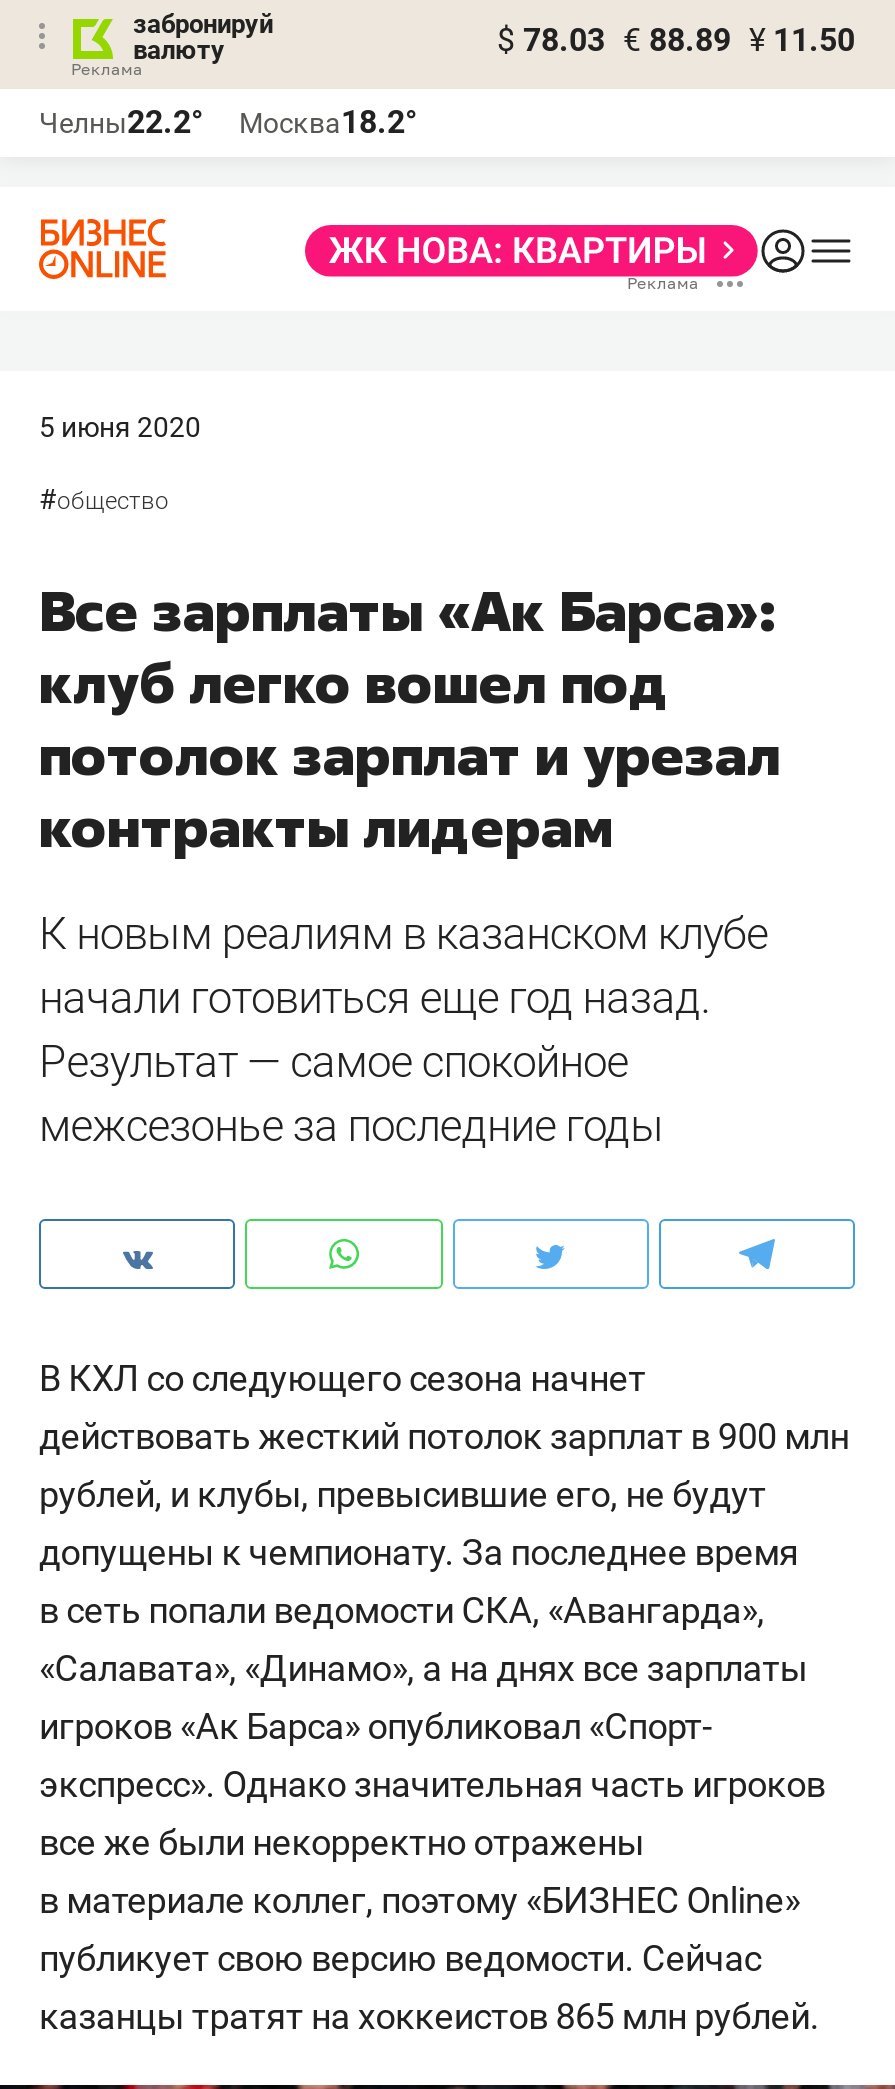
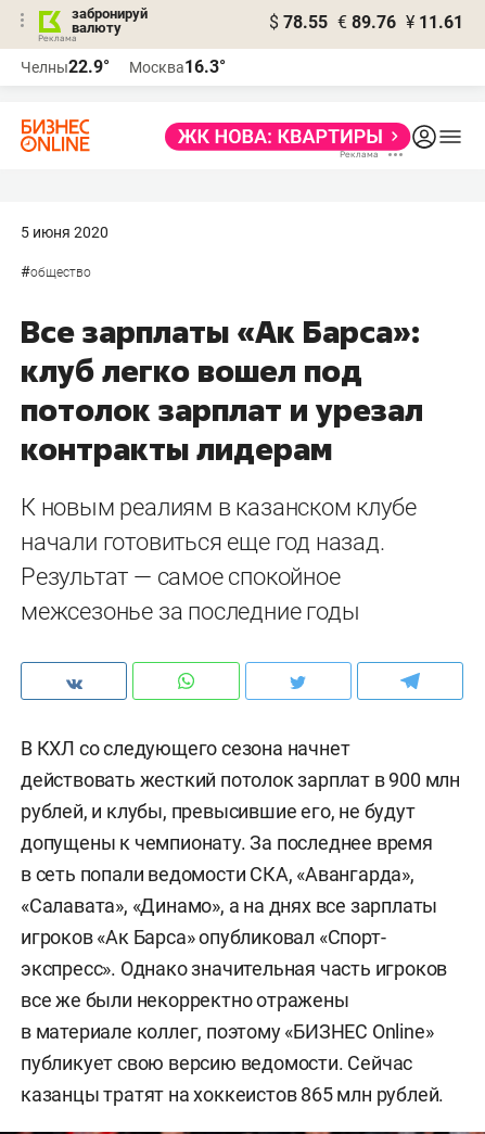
- $ 78.03 € 88.89 ¥ 11.50
+ $ 78.55 € 89.76 ¥ 11.61

- Челны22.2°
+ Челны22.9°

- Москва18.2°
+ Москва16.3°
